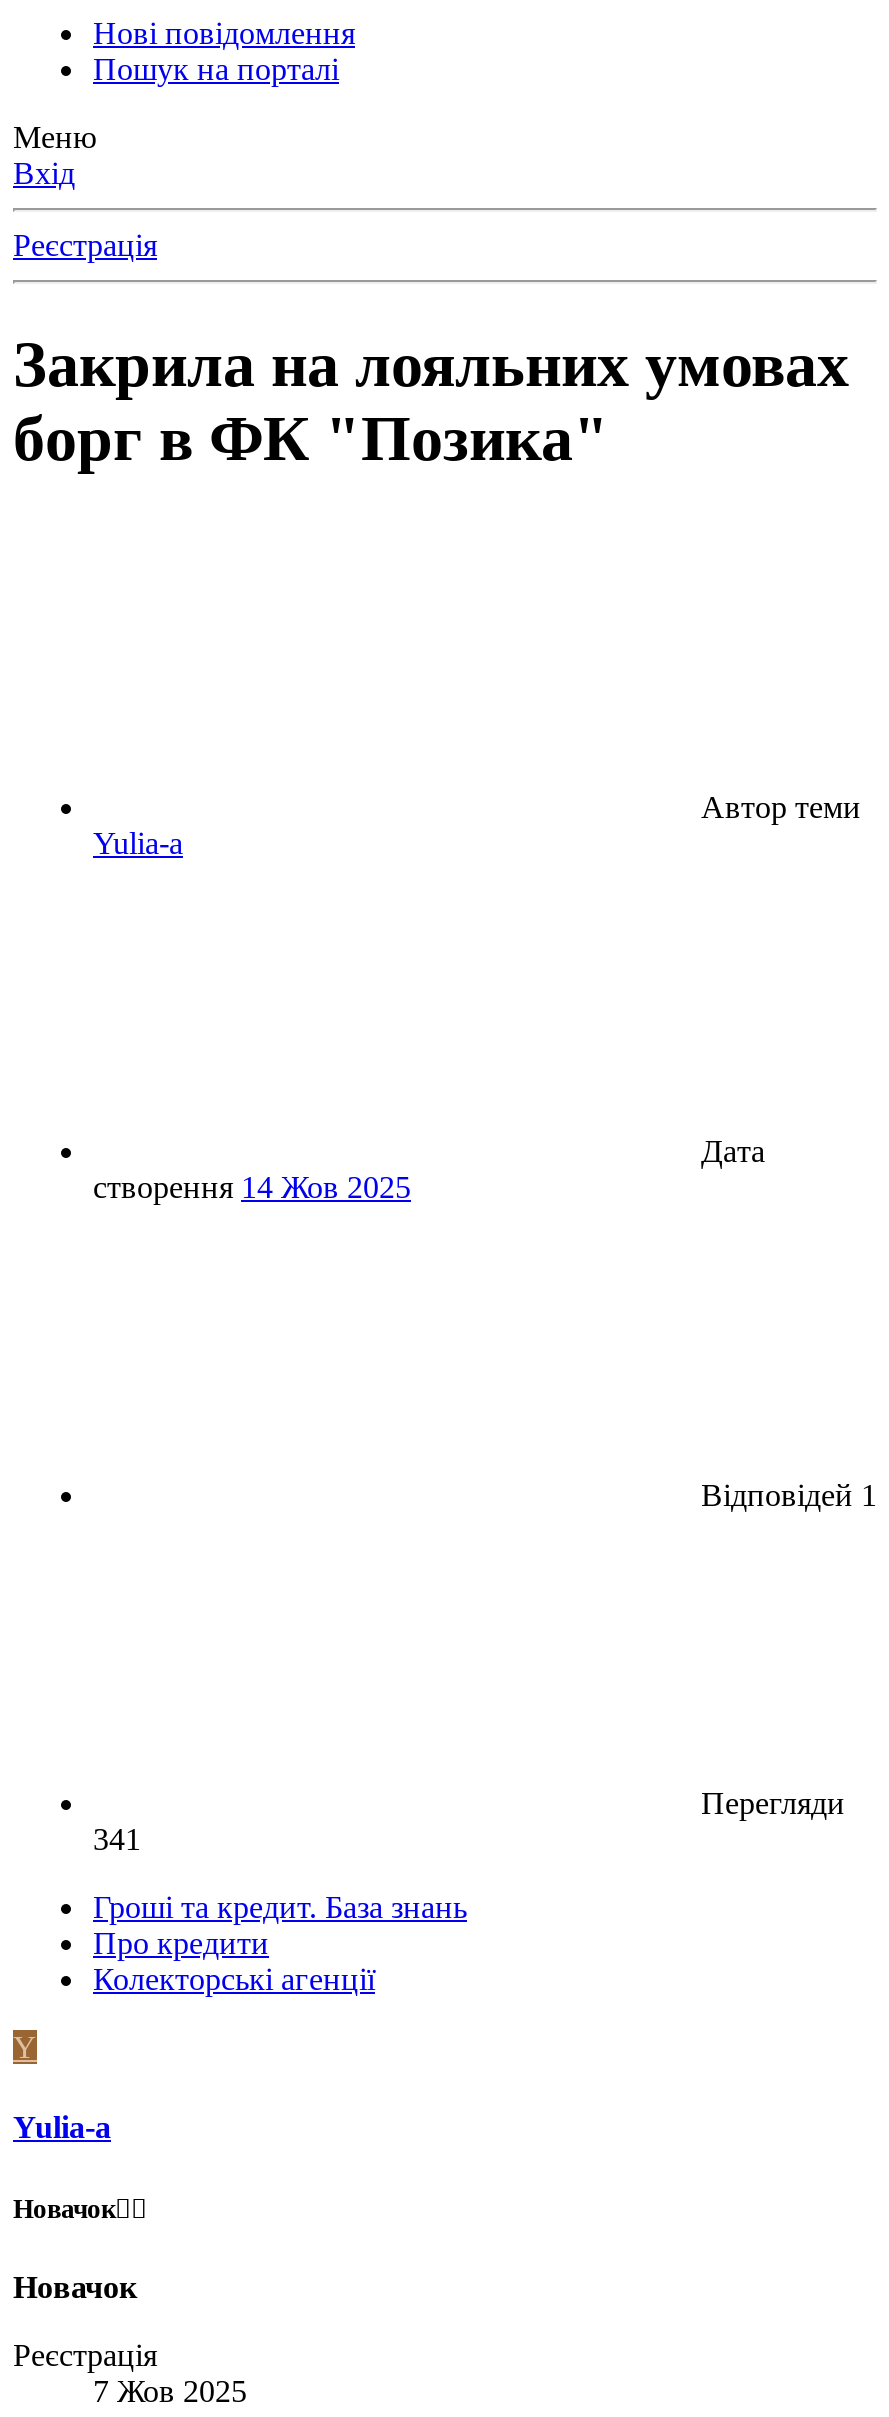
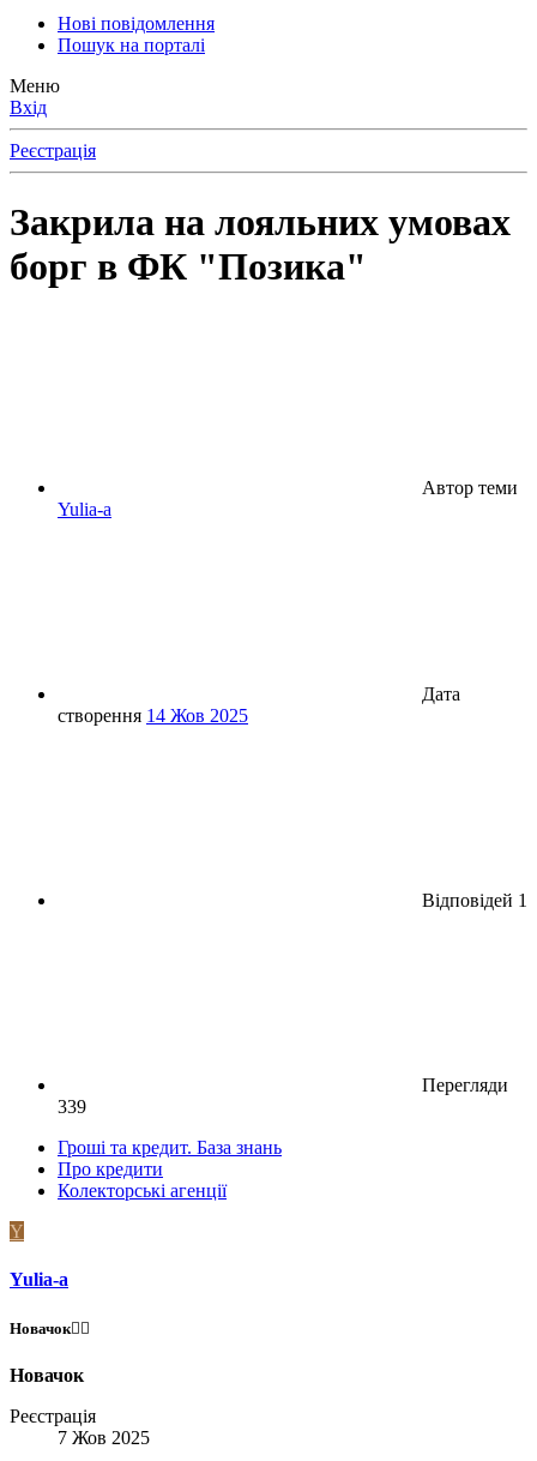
- 341
+ 339
